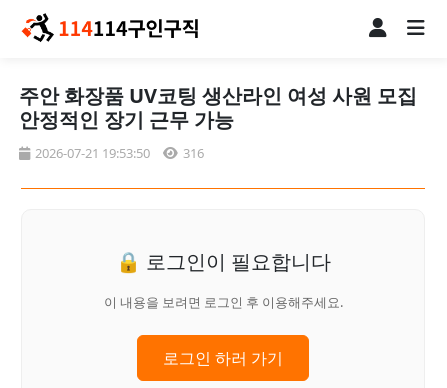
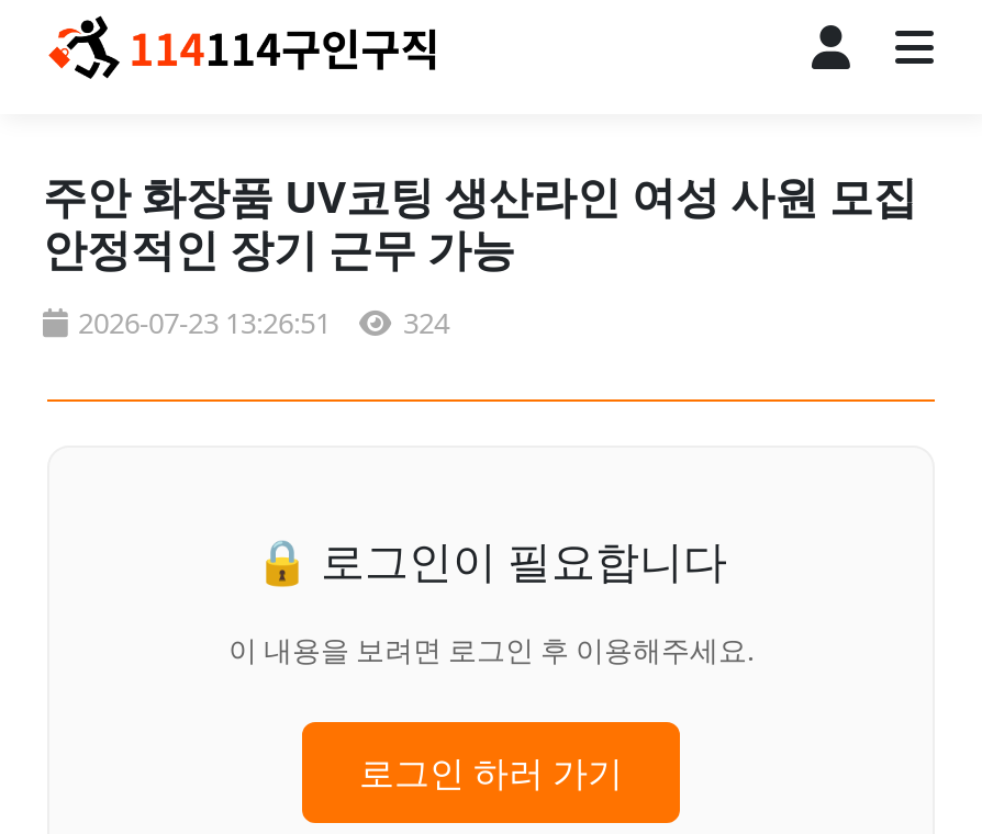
- 2026-07-21 19:53:50
+ 2026-07-23 13:26:51

- 316
+ 324
